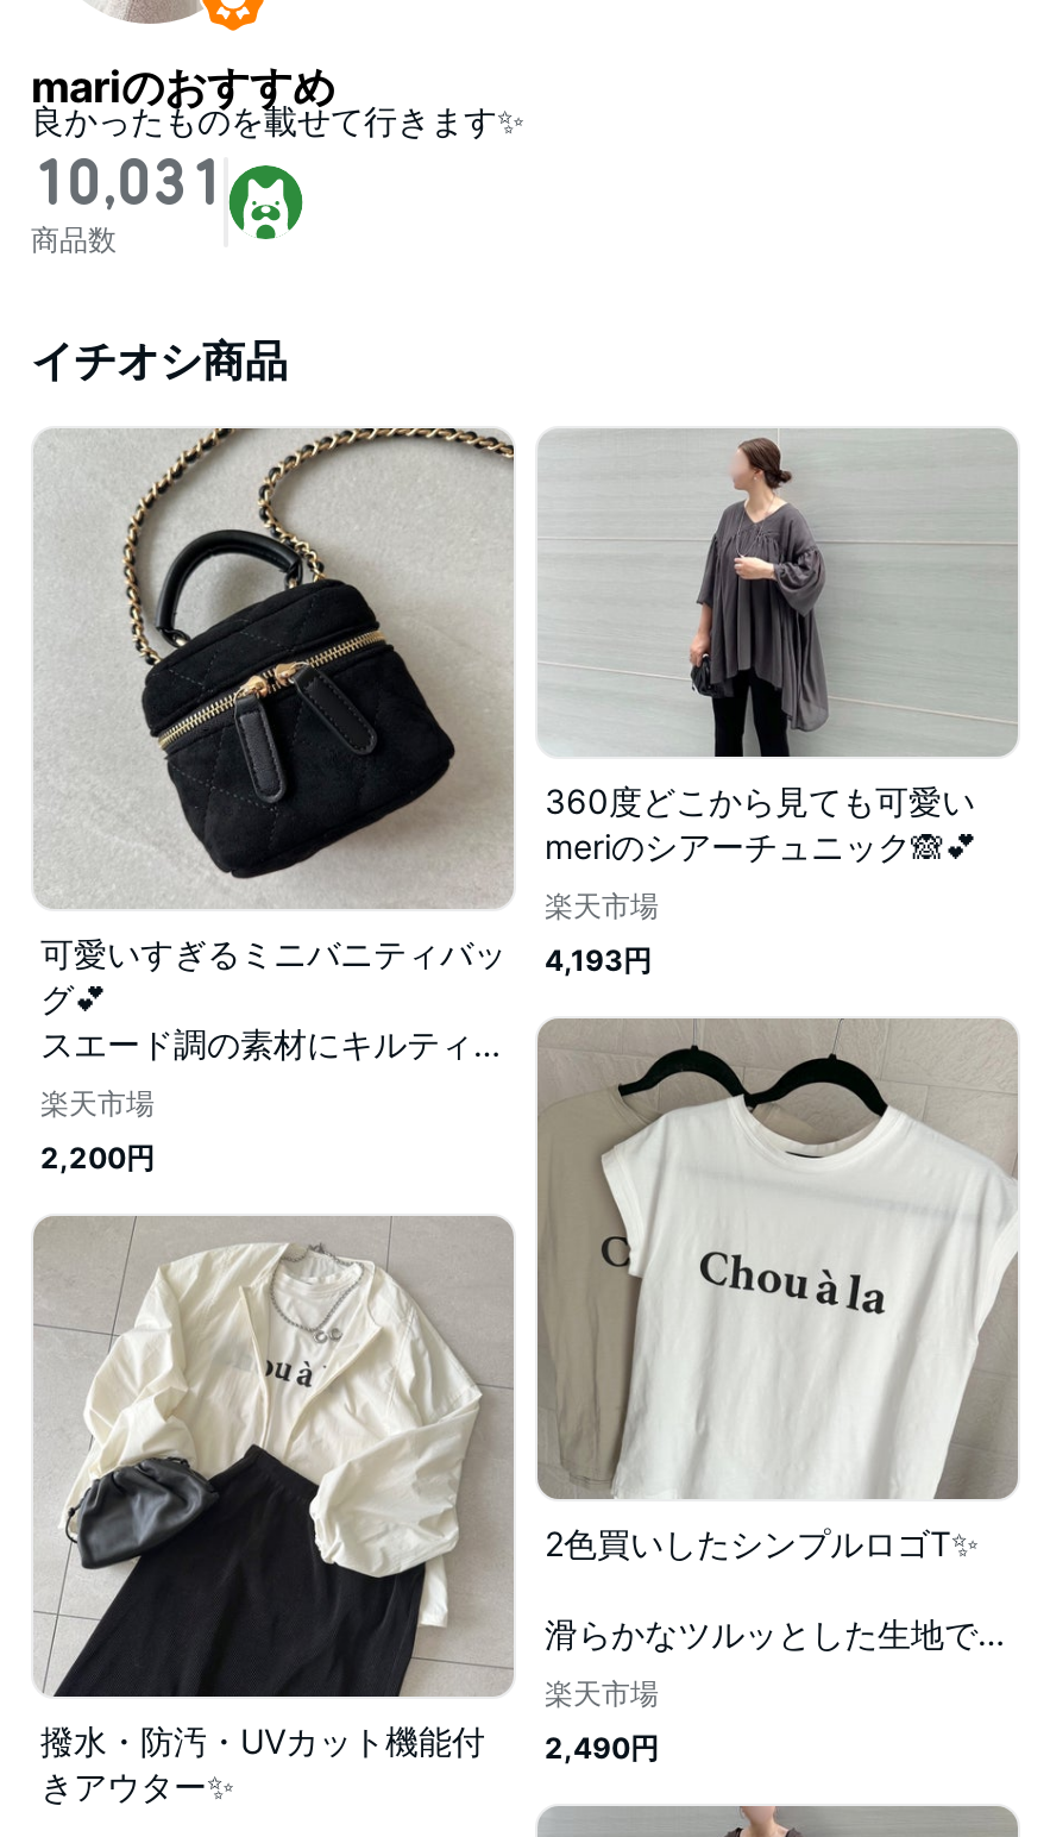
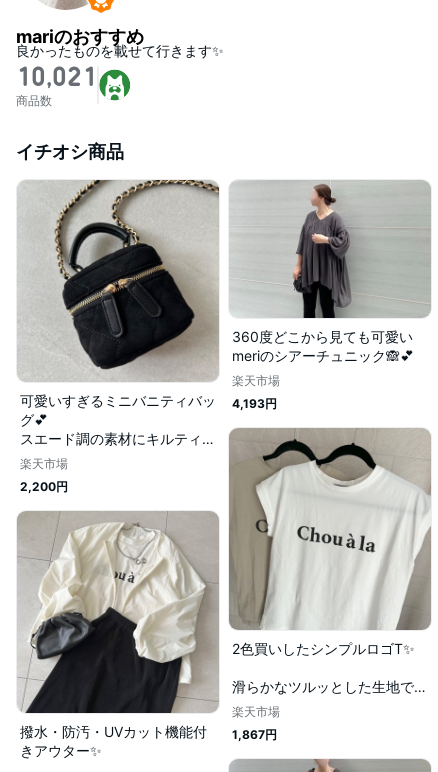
- 10,031
+ 10,021

- 2,490円
+ 1,867円
